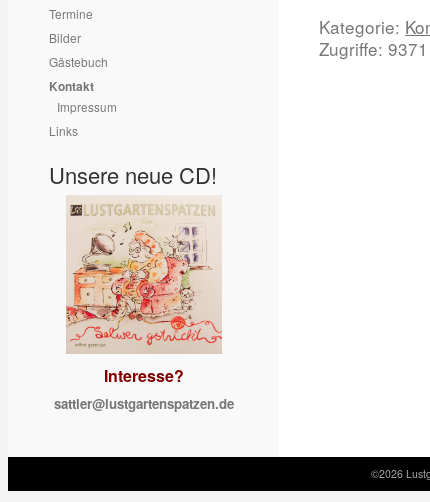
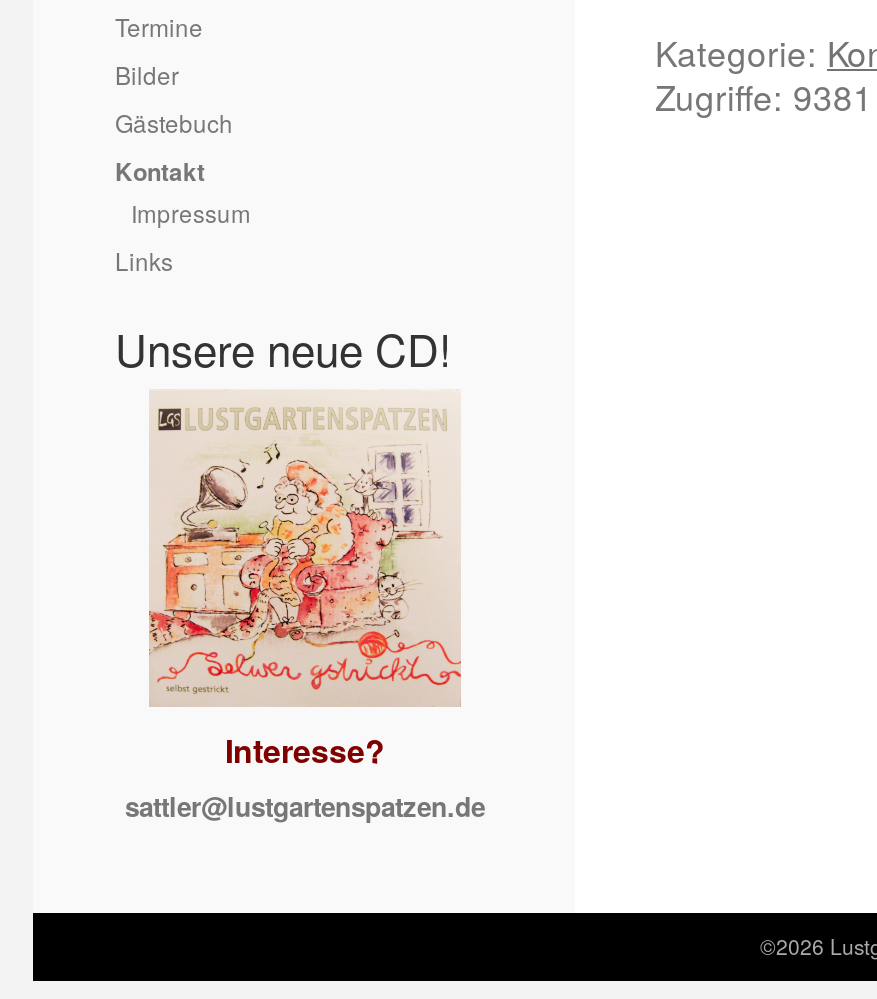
- Zugriffe: 9371
+ Zugriffe: 9381
